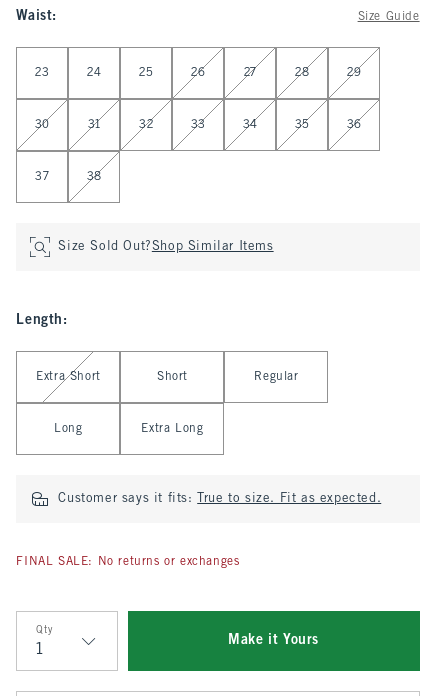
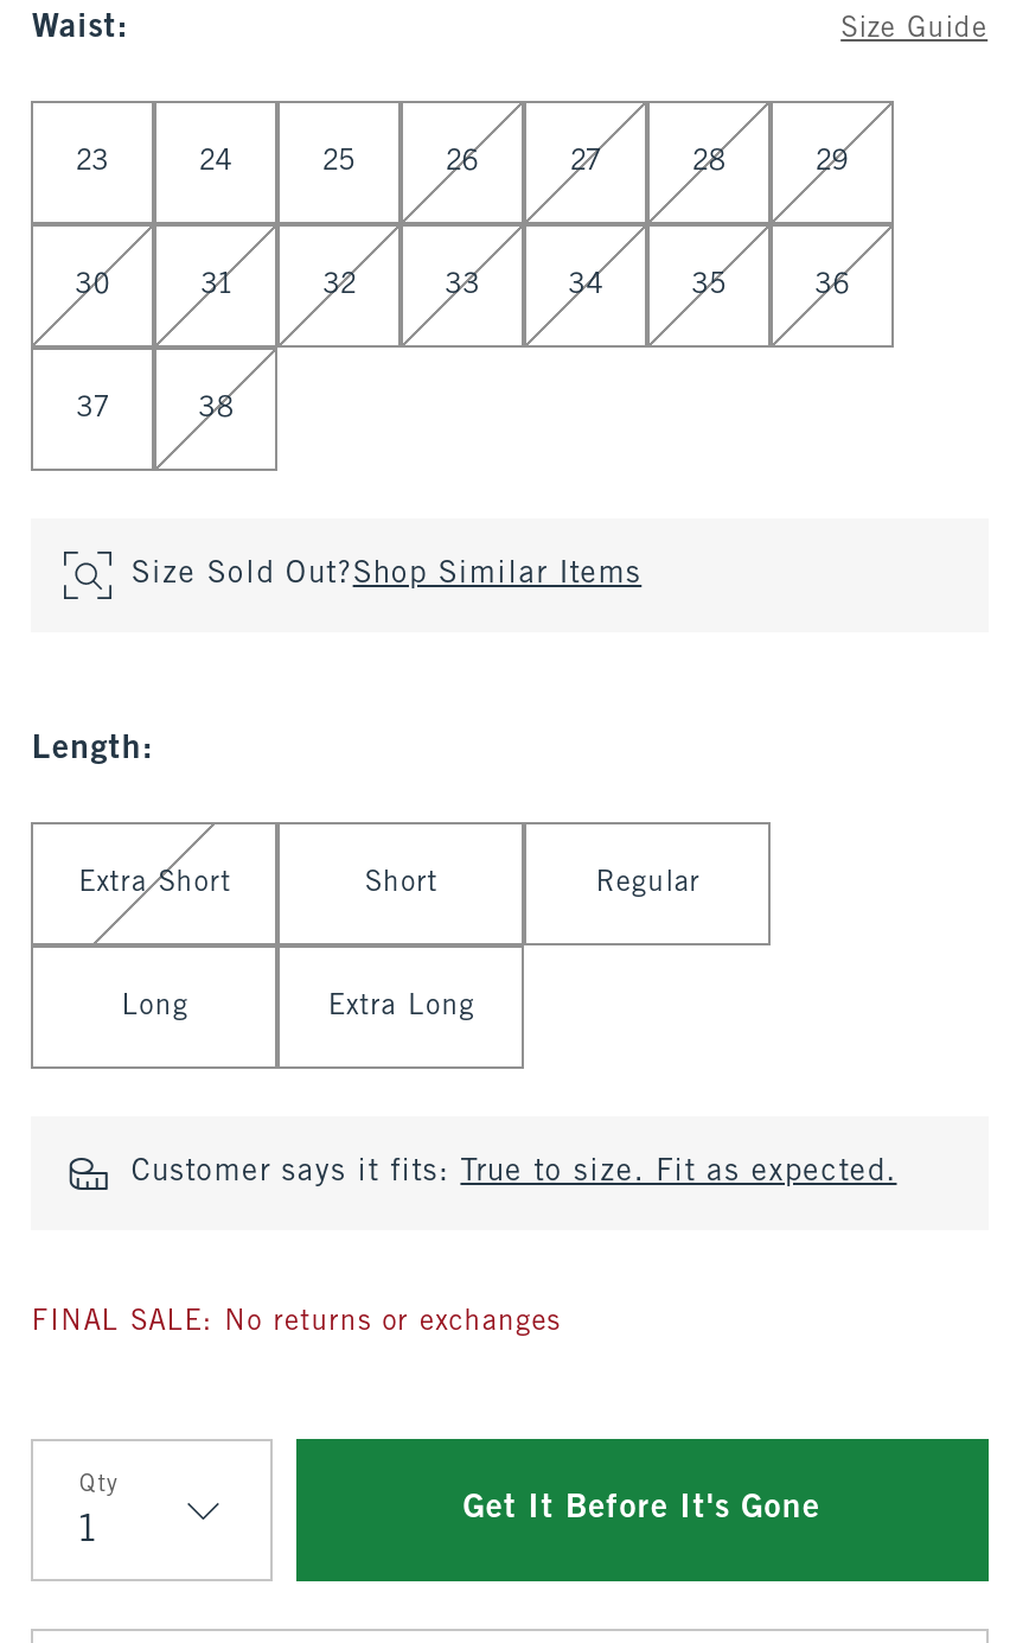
- Make it Yours
+ Get It Before It's Gone
